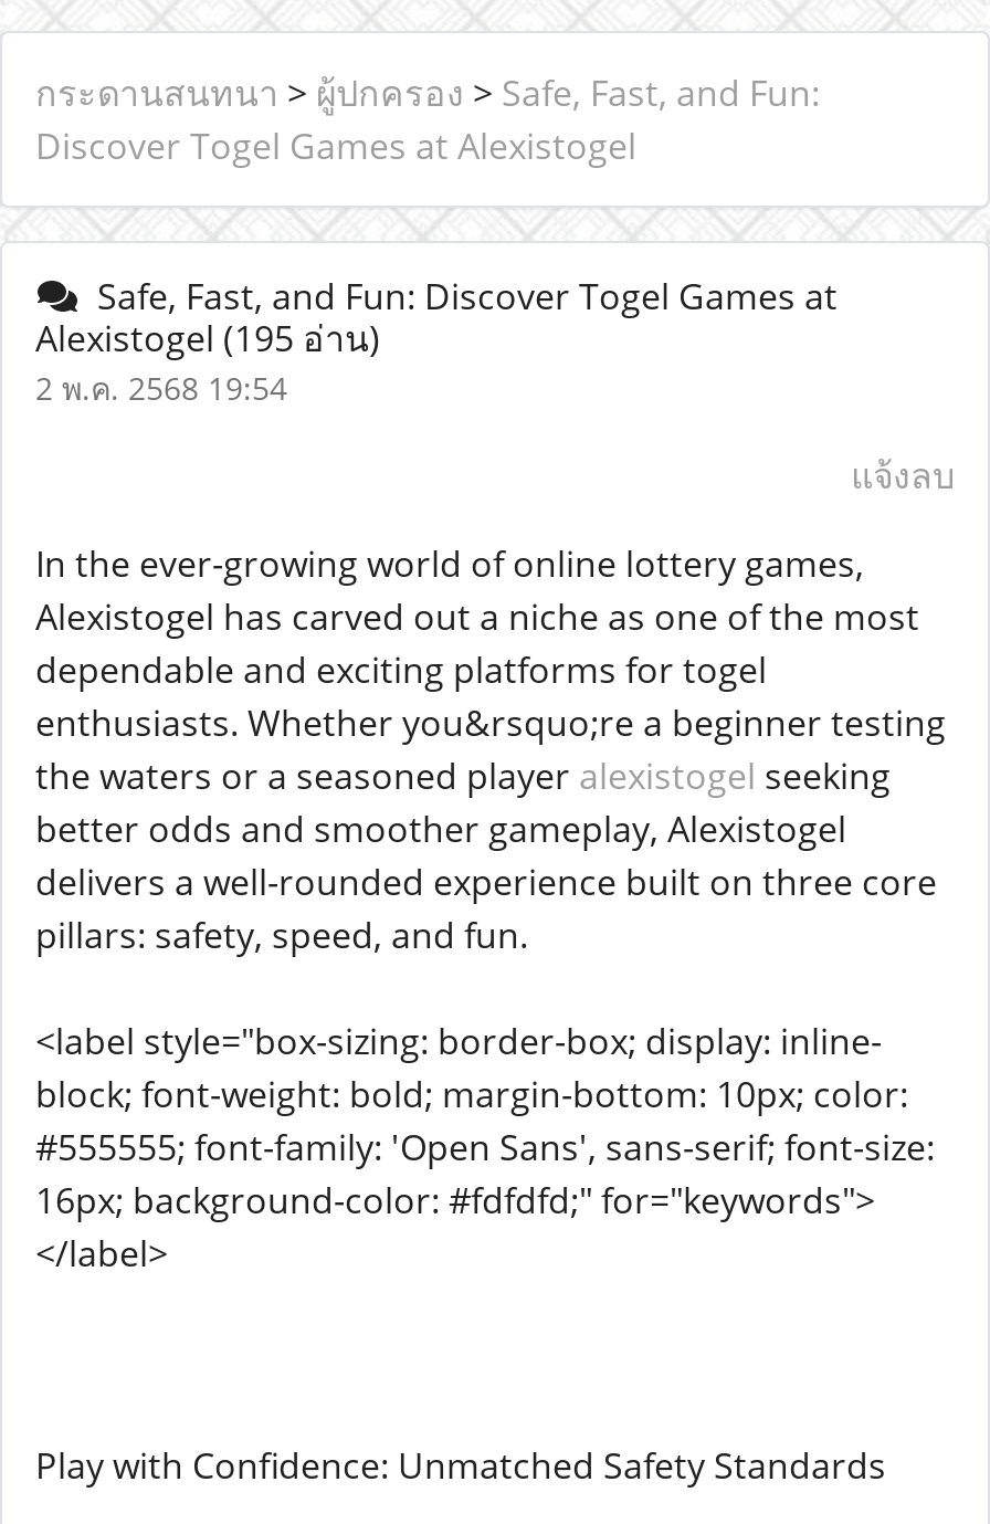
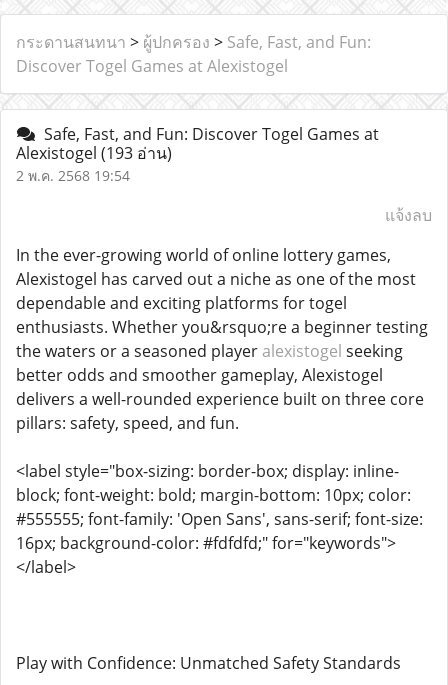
- Alexistogel (195 อ่าน)
+ Alexistogel (193 อ่าน)
